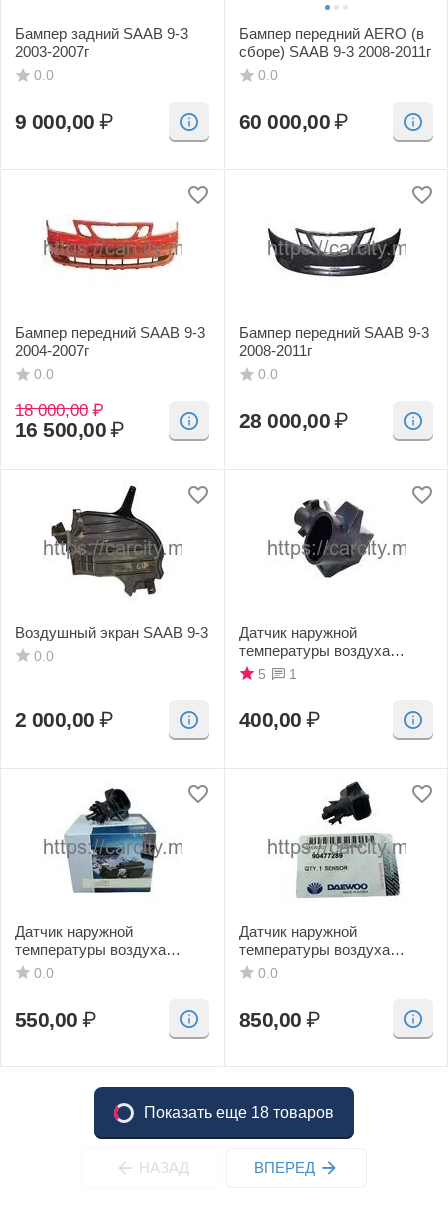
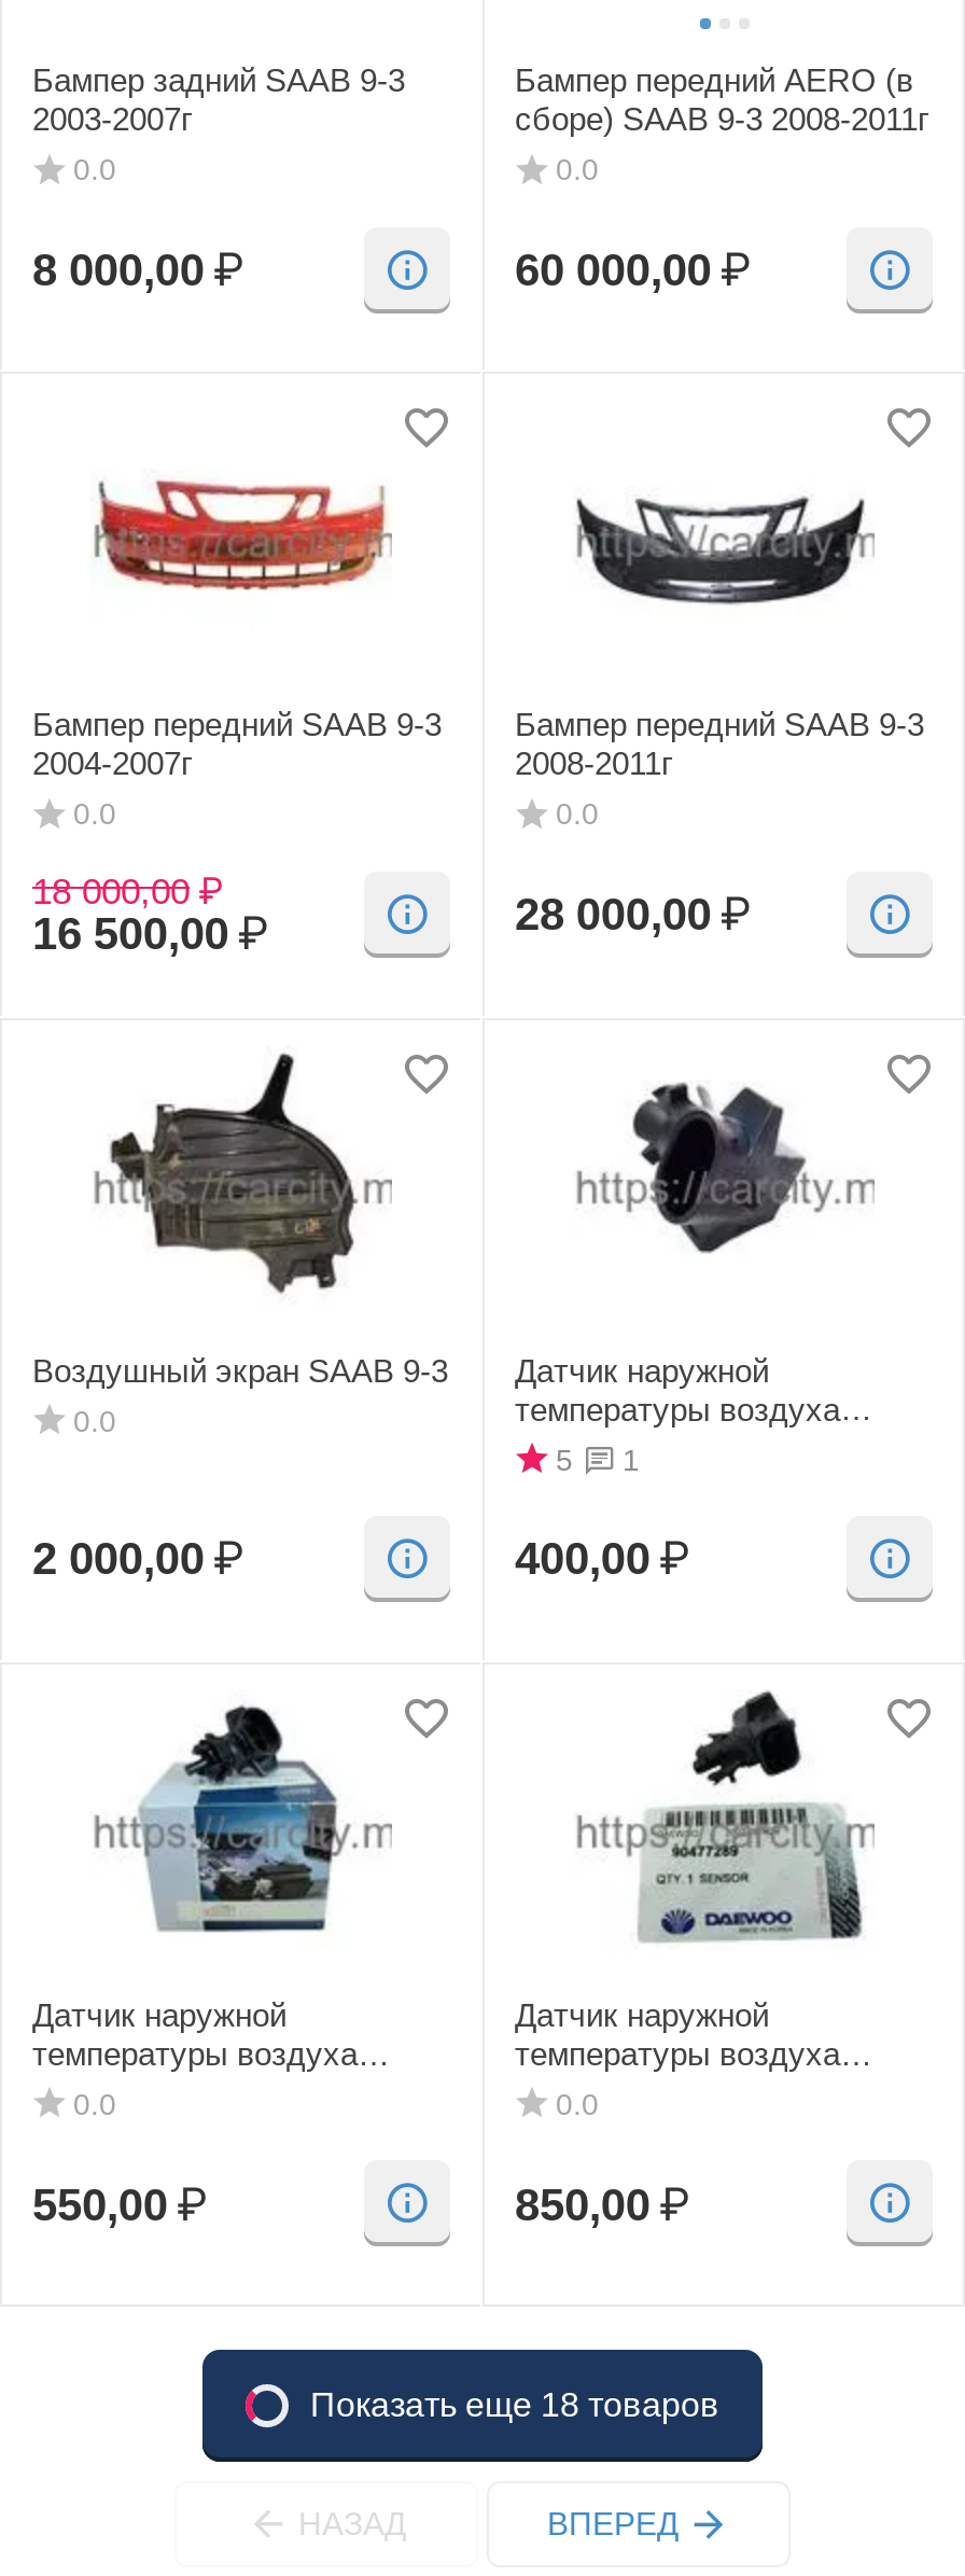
- 9 000,00 ₽
+ 8 000,00 ₽
